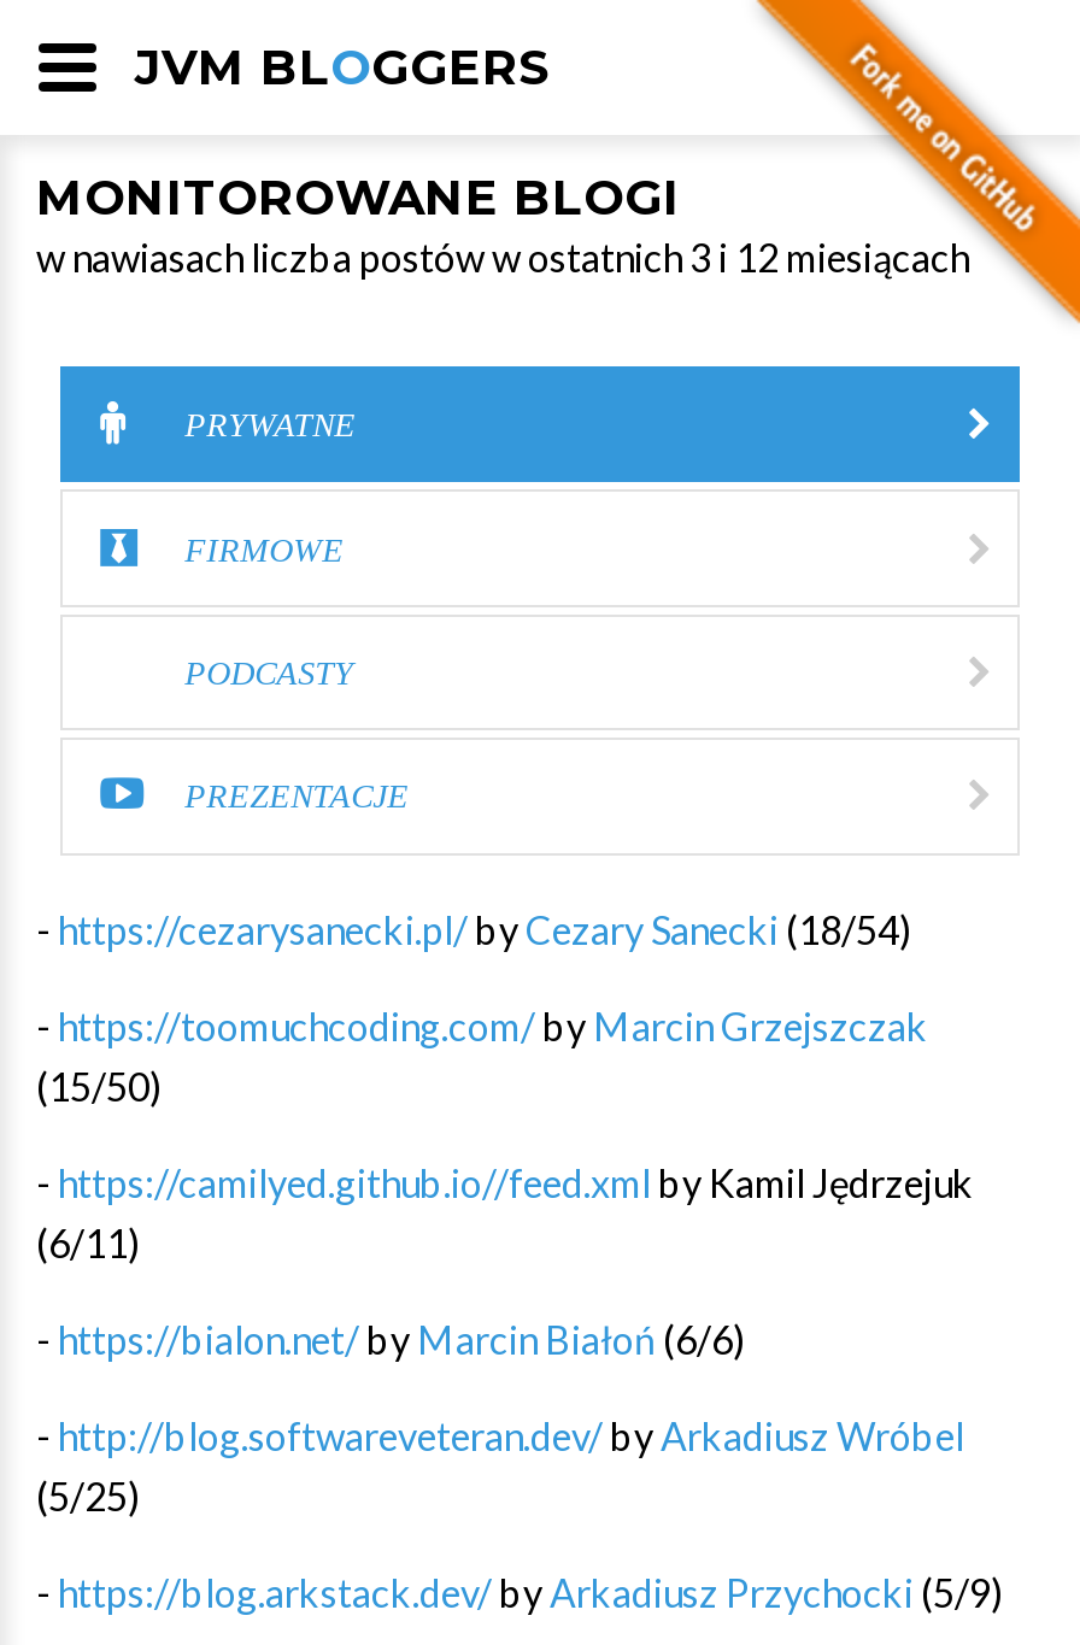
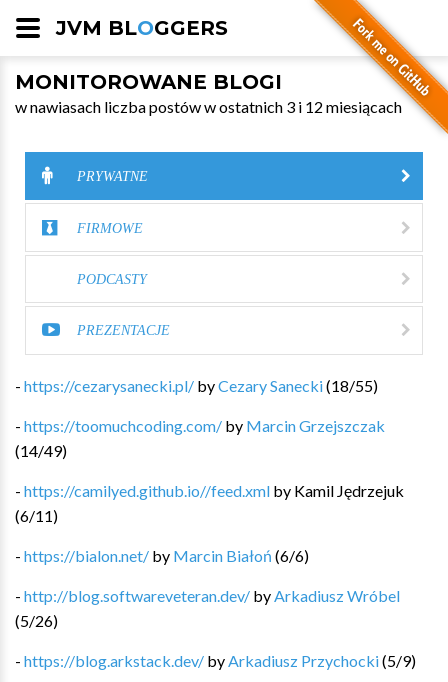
- - https://cezarysanecki.pl/ by Cezary Sanecki (18/54)
+ - https://cezarysanecki.pl/ by Cezary Sanecki (18/55)

- (15/50)
+ (14/49)

- (5/25)
+ (5/26)
